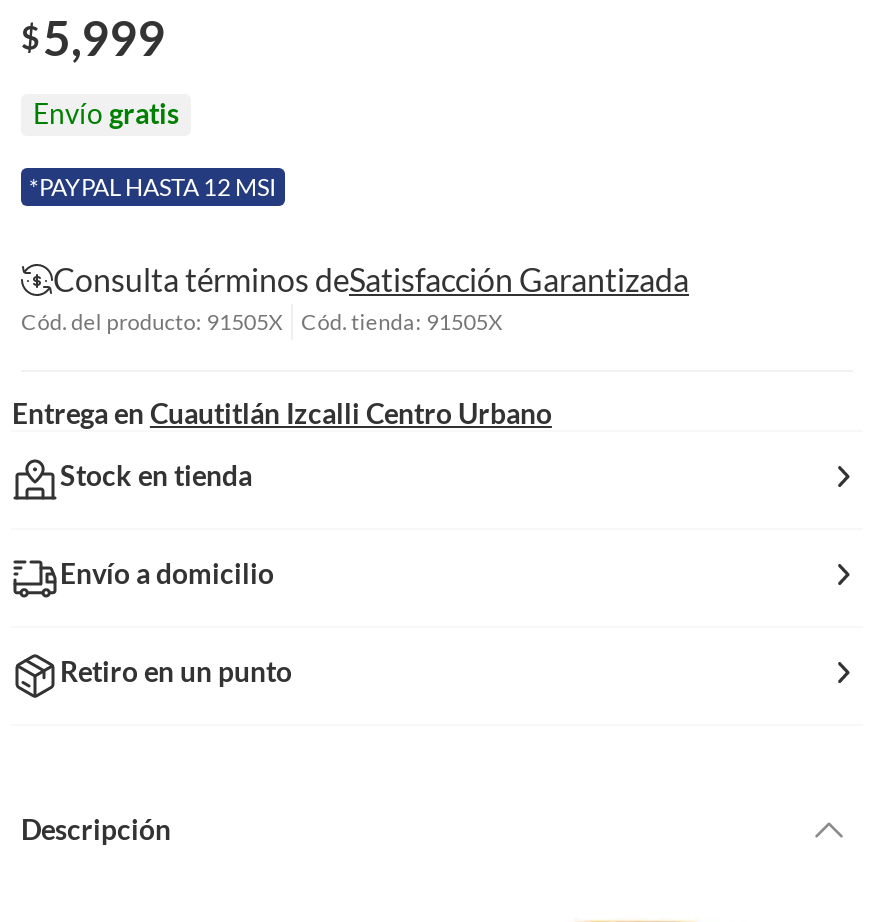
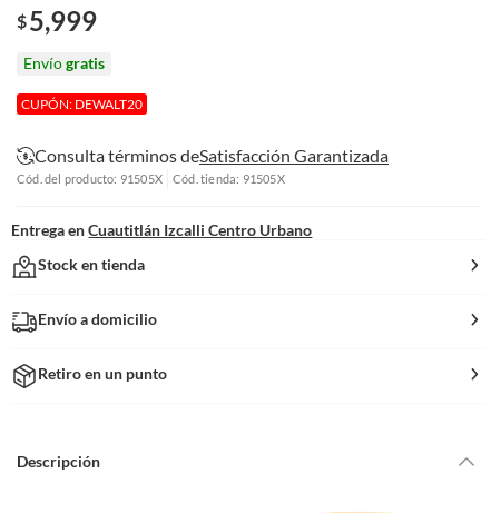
- *PAYPAL HASTA 12 MSI
+ CUPÓN: DEWALT20
